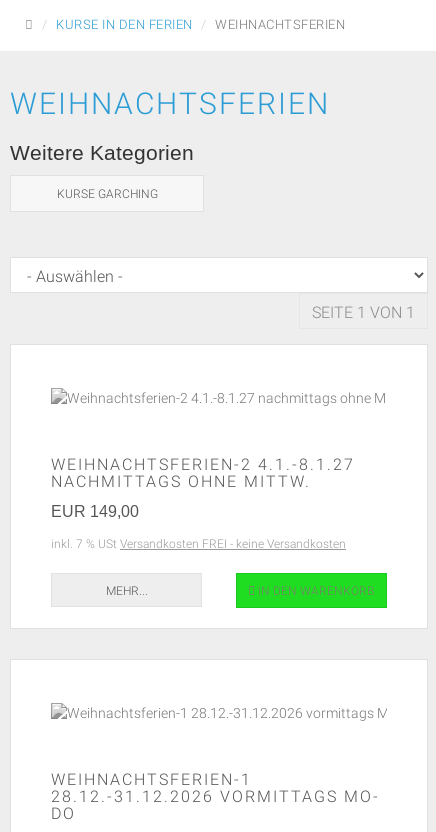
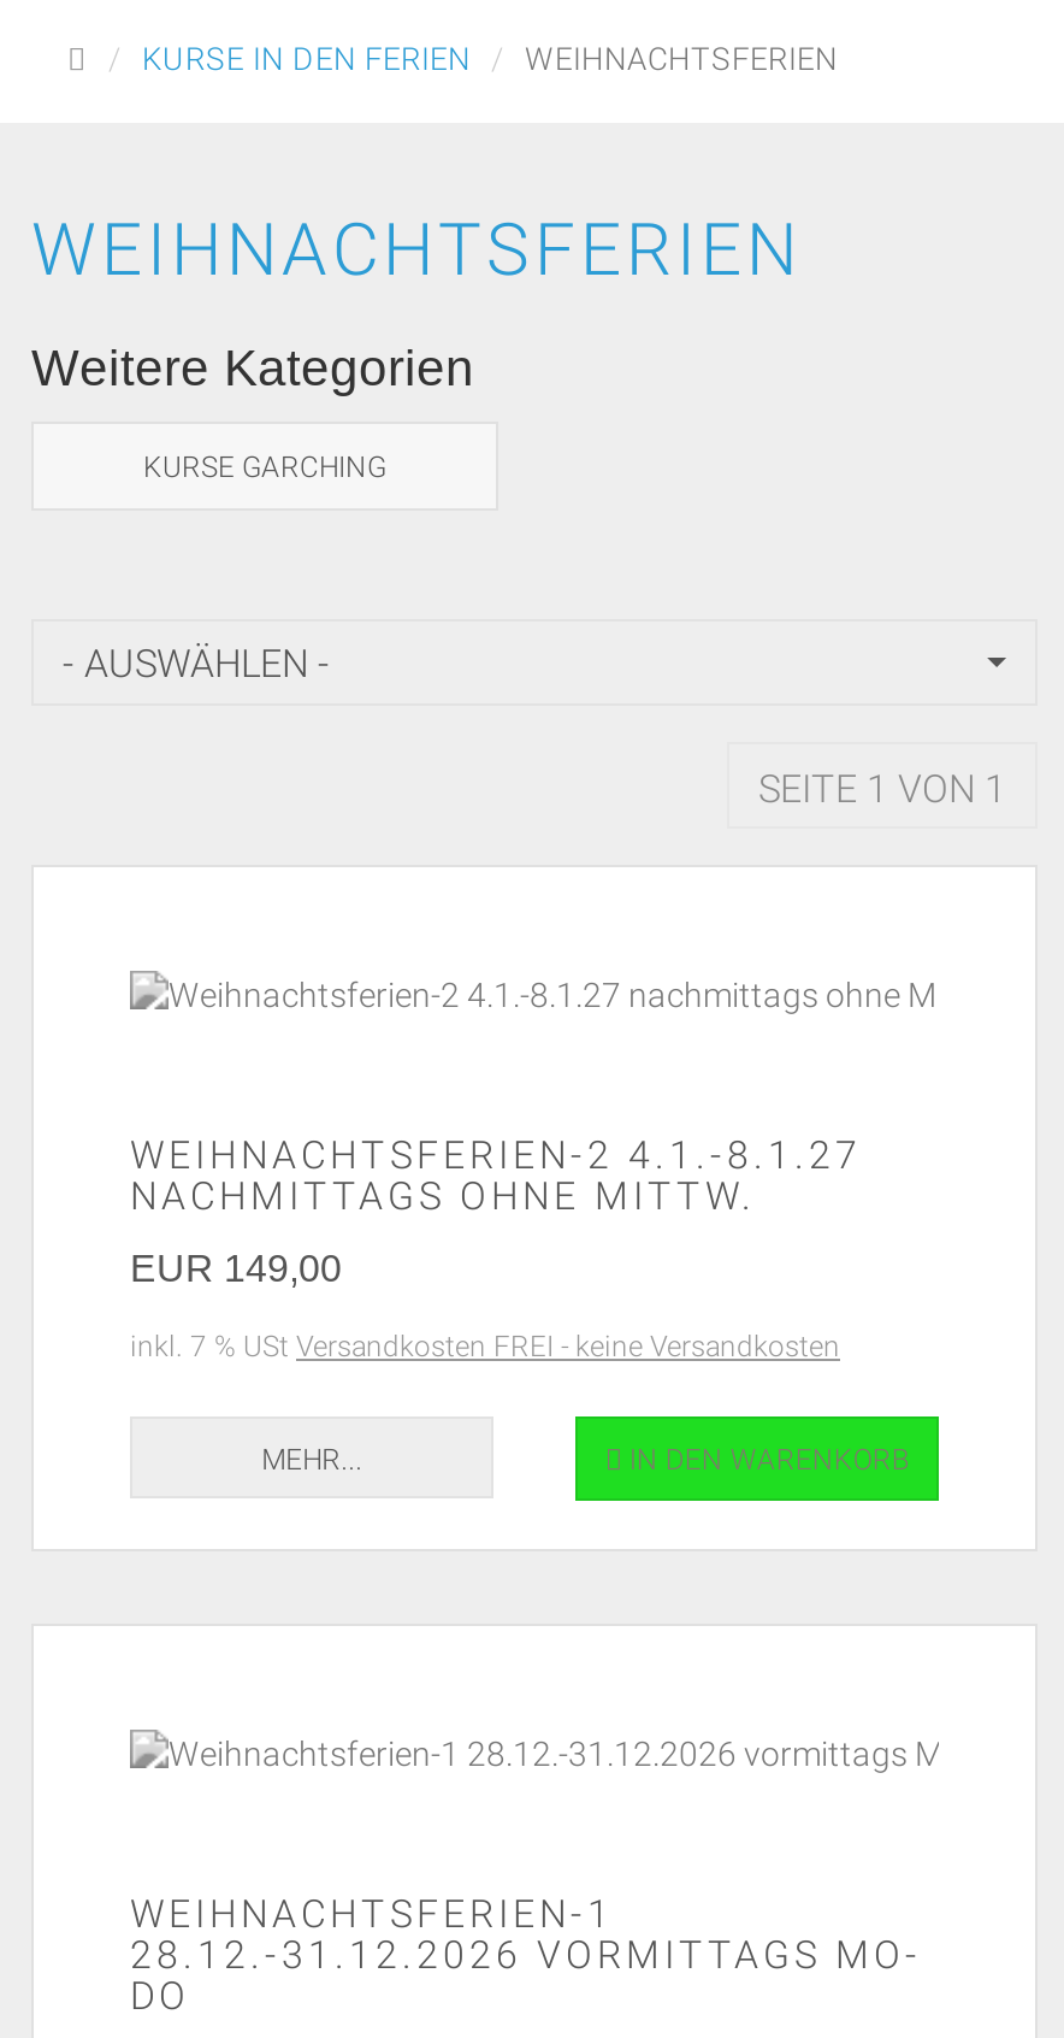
+ - AUSWÄHLEN -
